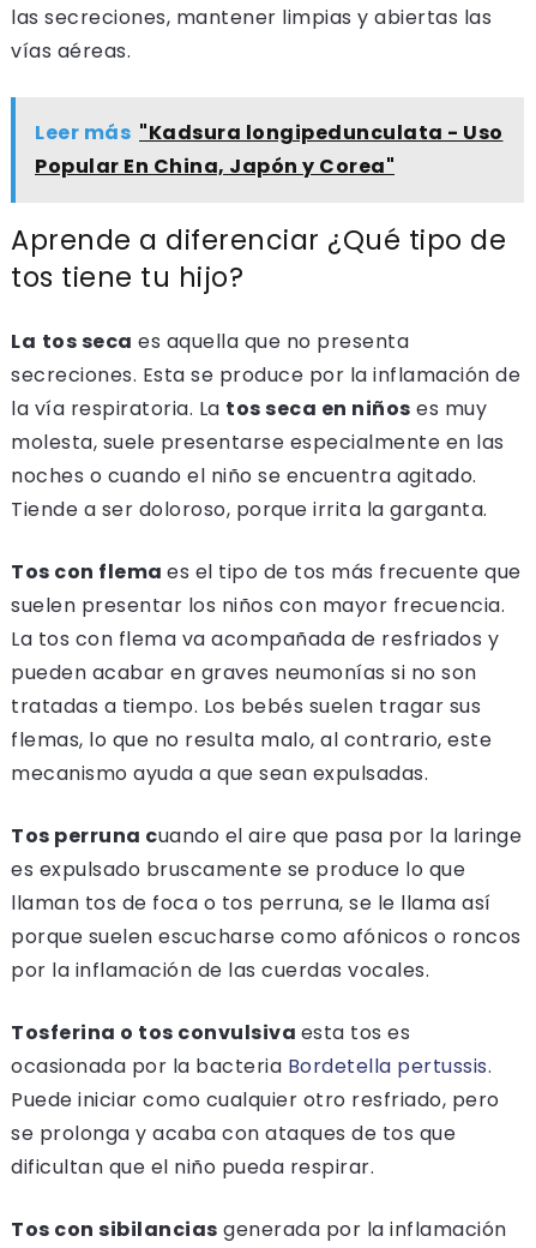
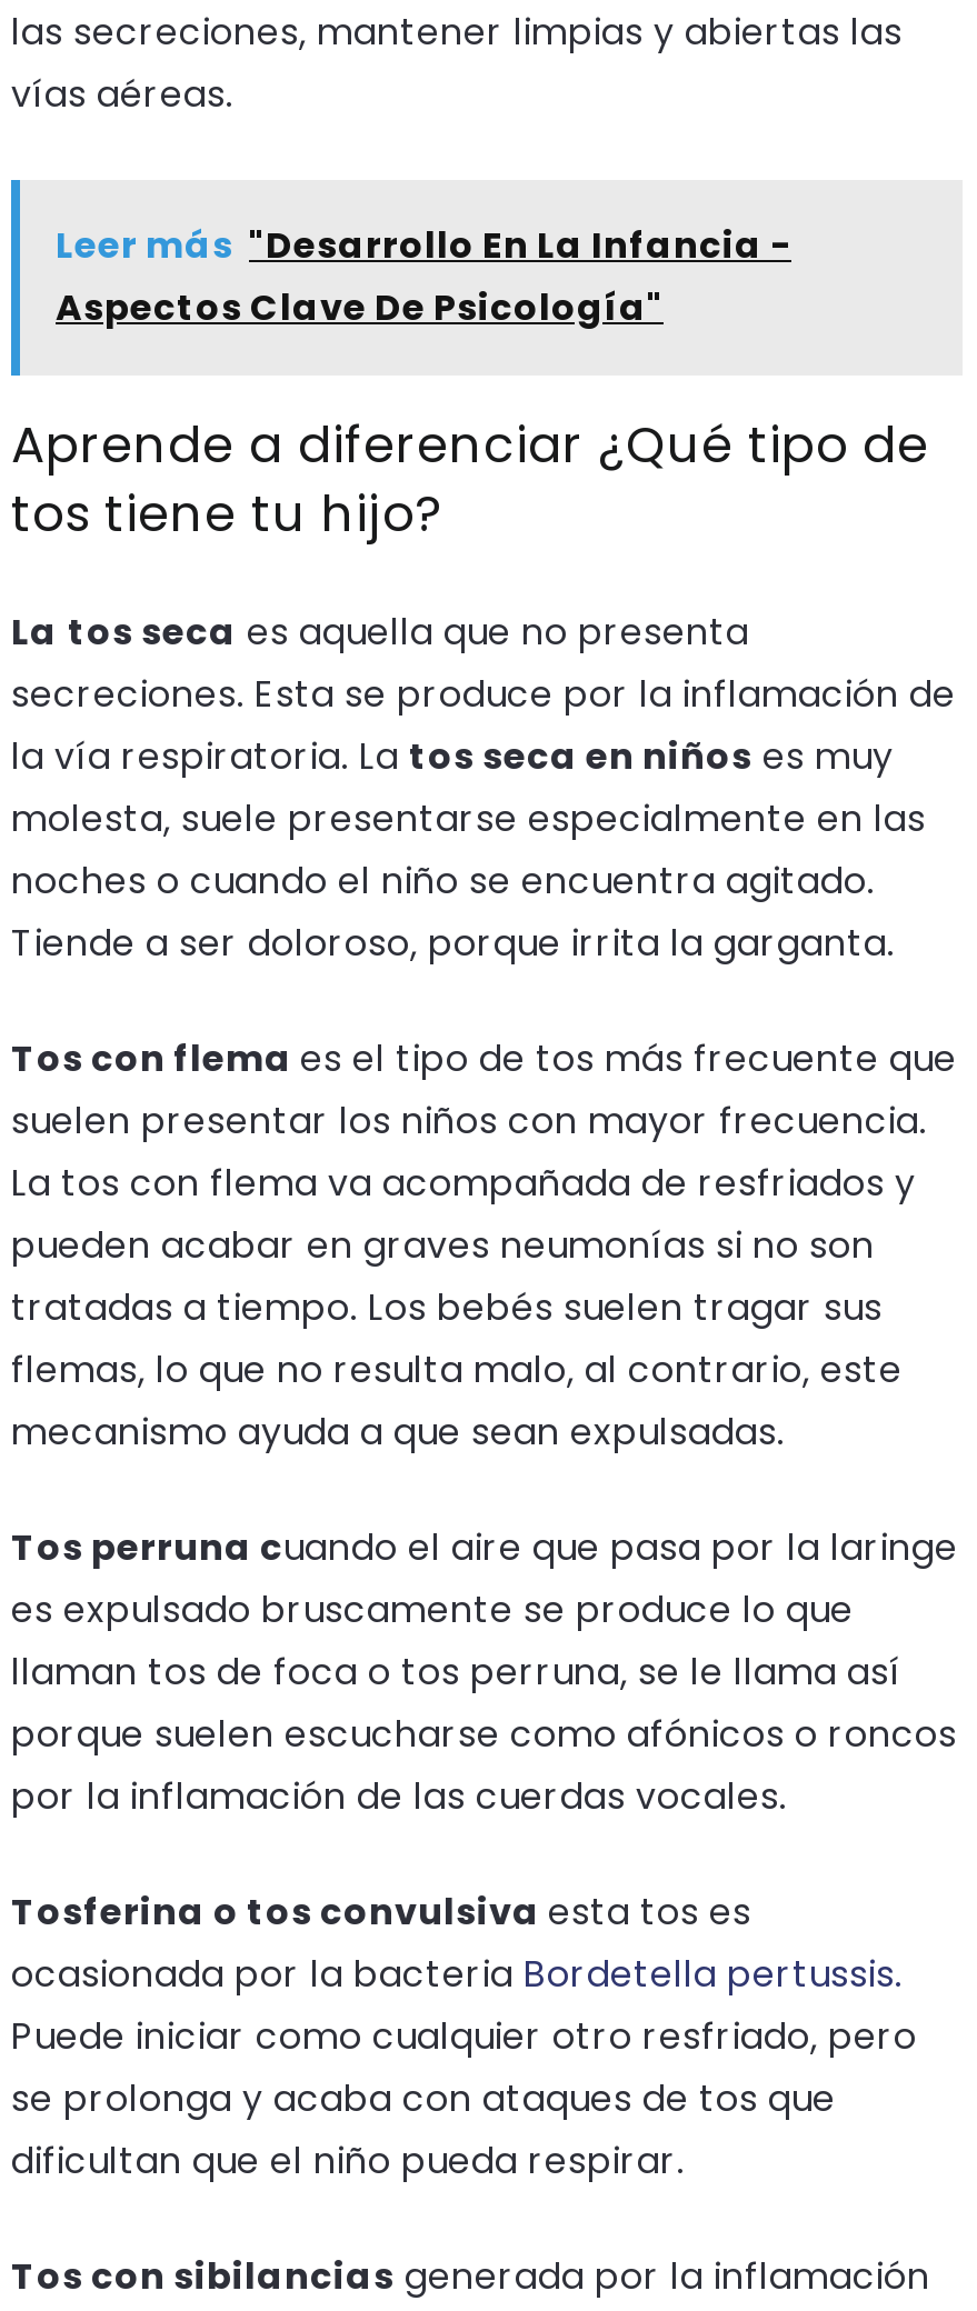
- Leer más "Kadsura longipedunculata - Uso
- Popular En China, Japón y Corea"
+ Leer más "Desarrollo En La Infancia -
+ Aspectos Clave De Psicología"
